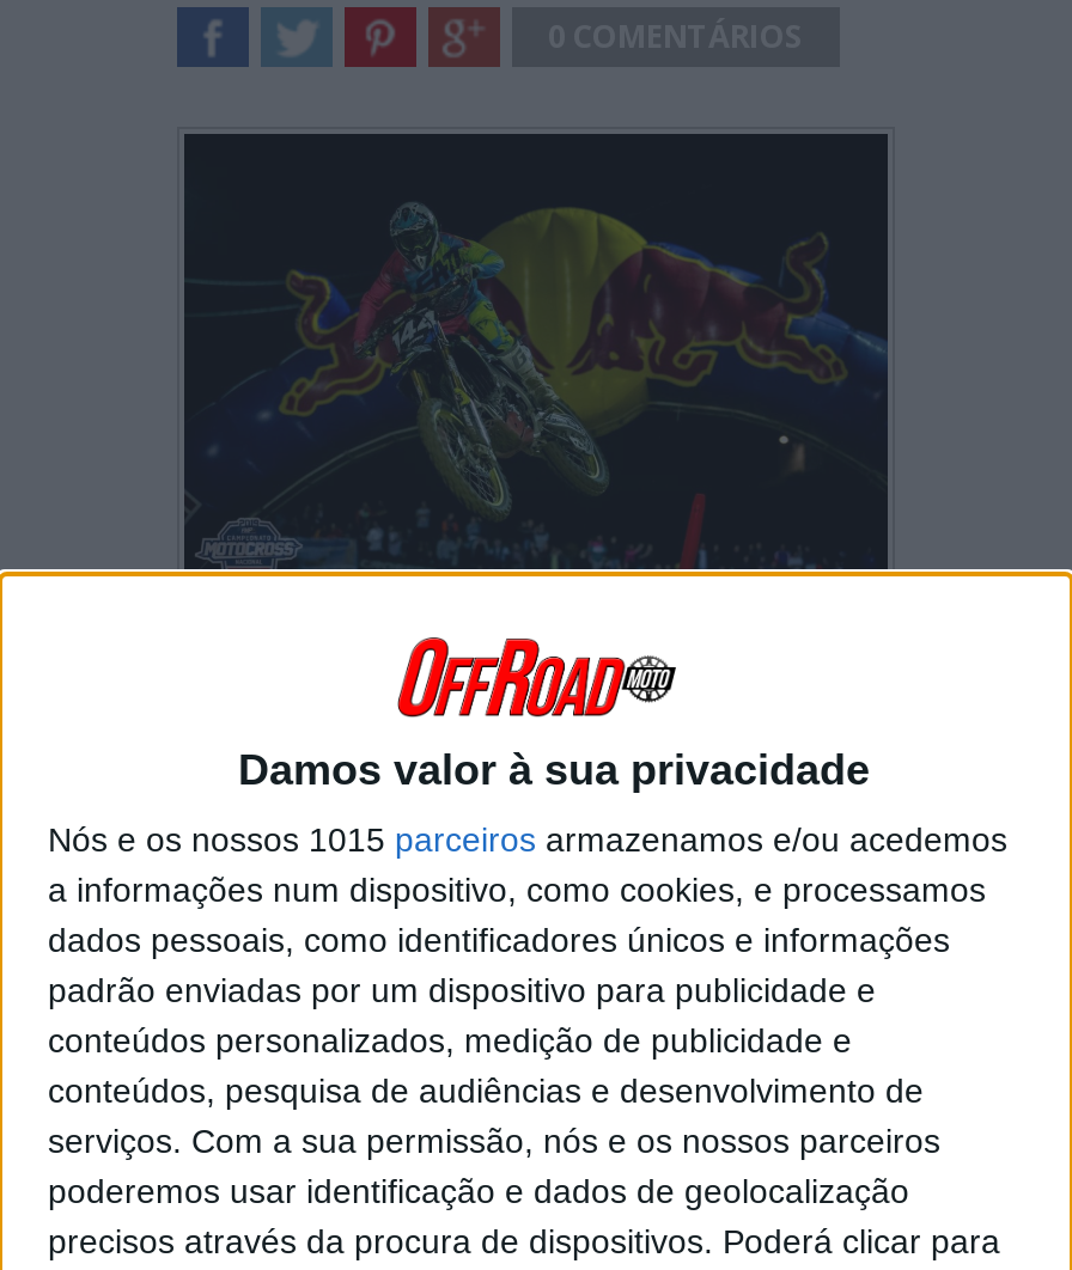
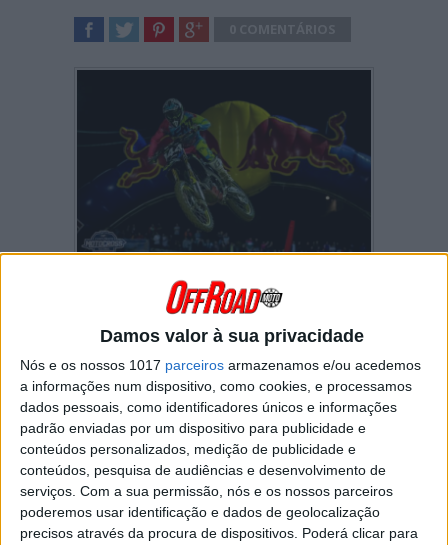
- Nós e os nossos 1015 parceiros armazenamos e/ou acedemos
+ Nós e os nossos 1017 parceiros armazenamos e/ou acedemos
